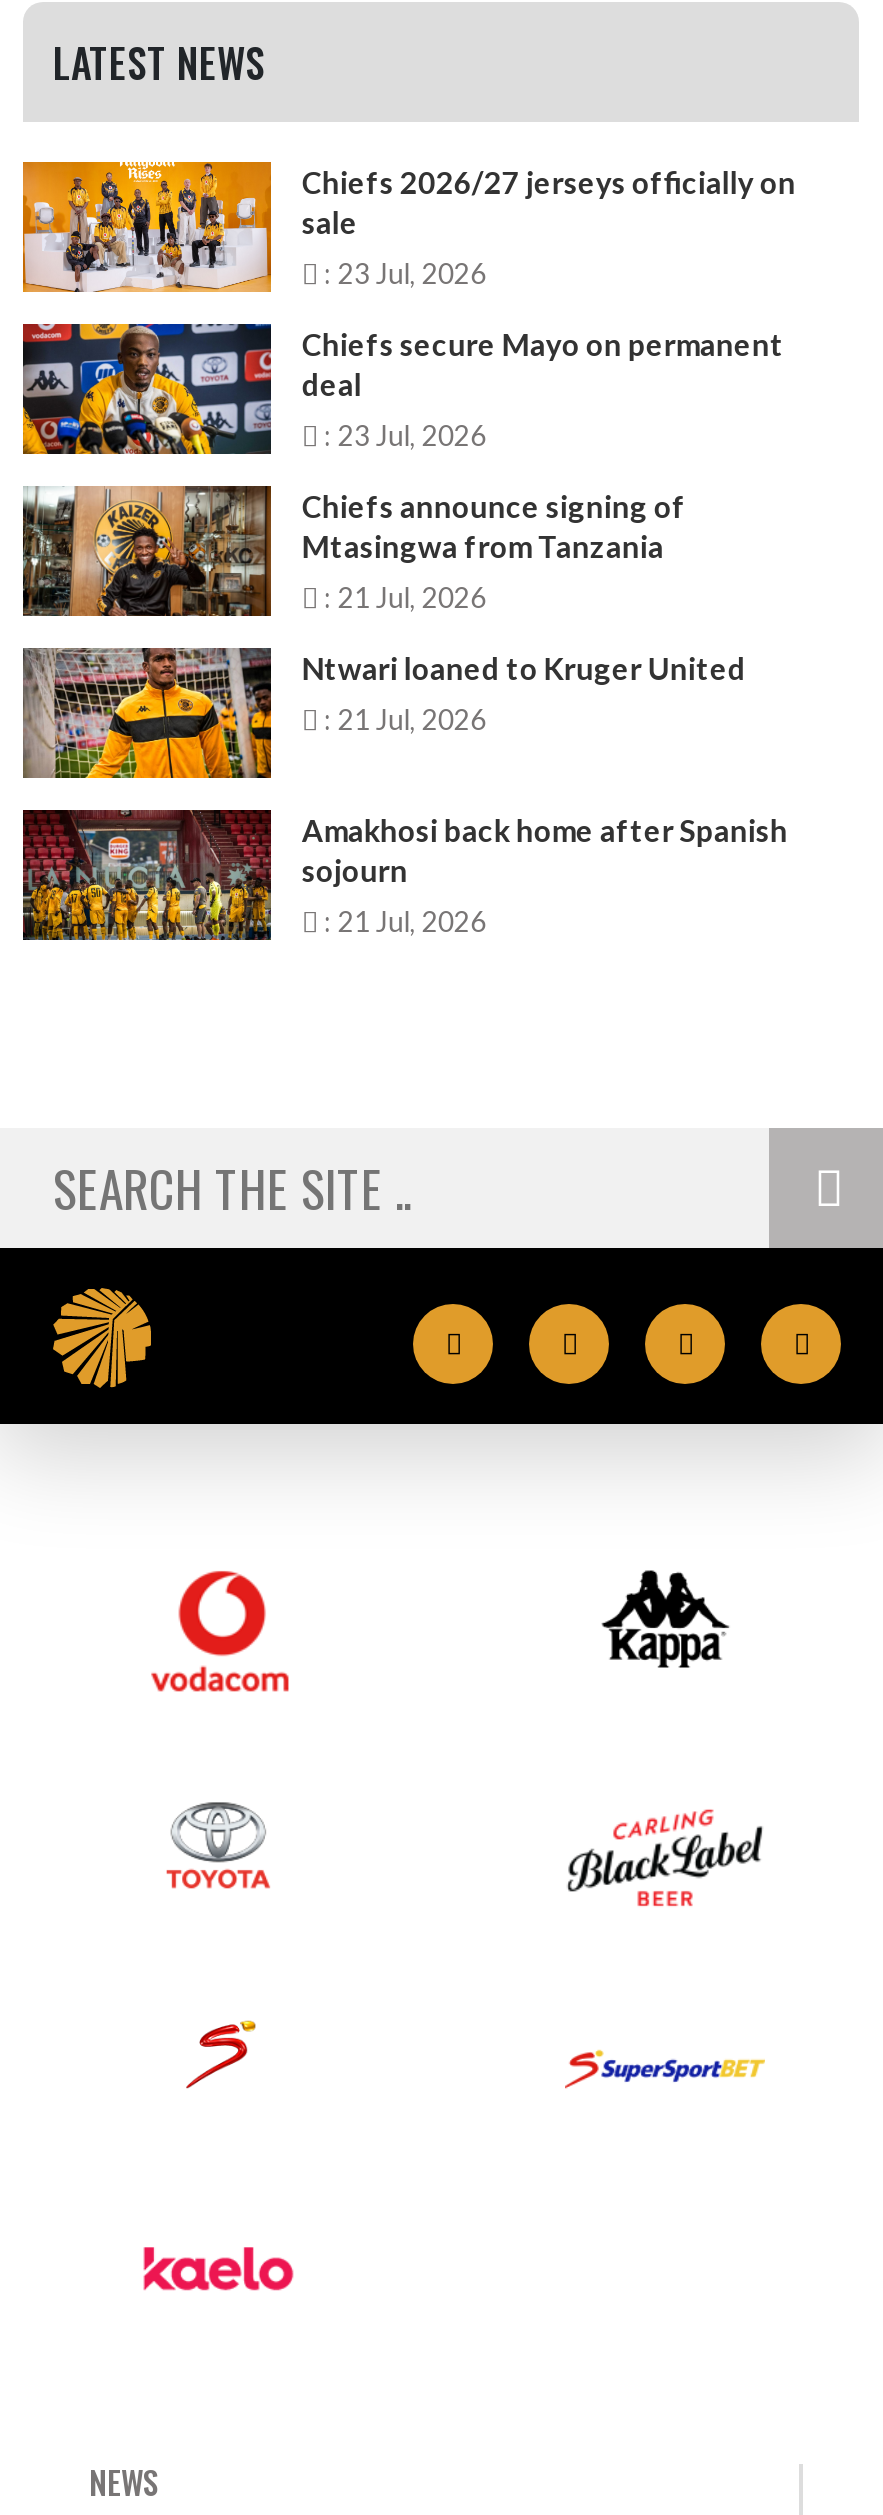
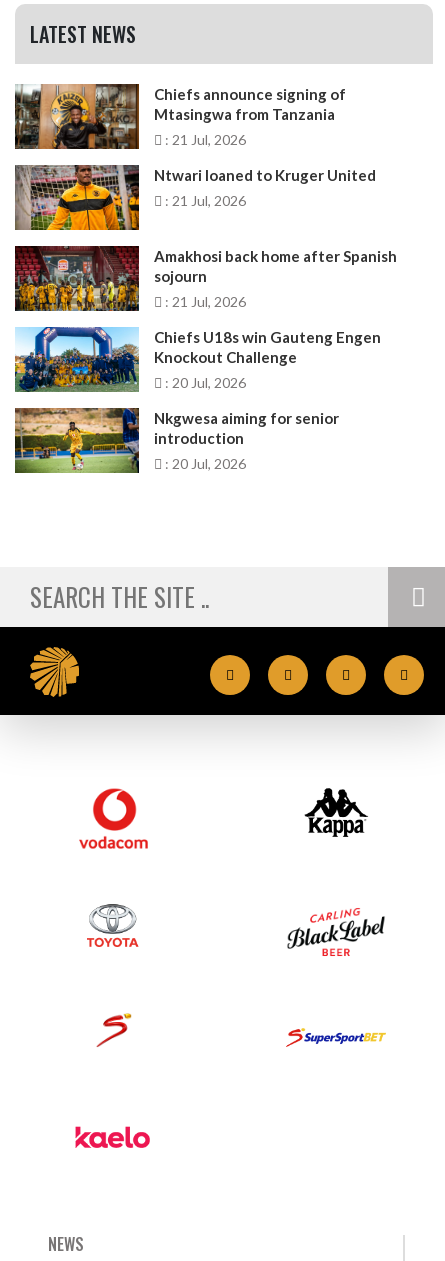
- [image]
- Chiefs 2026/27 jerseys officially on
- sale
- : 23 Jul, 2026
- Chiefs secure Mayo on permanent
- deal
- : 23 Jul, 2026

- [image]

moved up: [image] | Chiefs announce signing of | Mtasingwa from Tanzania | ... | sojourn | : 21 Jul, 2026

+ [image]
+ Chiefs U18s win Gauteng Engen
+ Knockout Challenge
+ : 20 Jul, 2026
+ Nkgwesa aiming for senior
+ introduction
+ : 20 Jul, 2026

+ [image]
